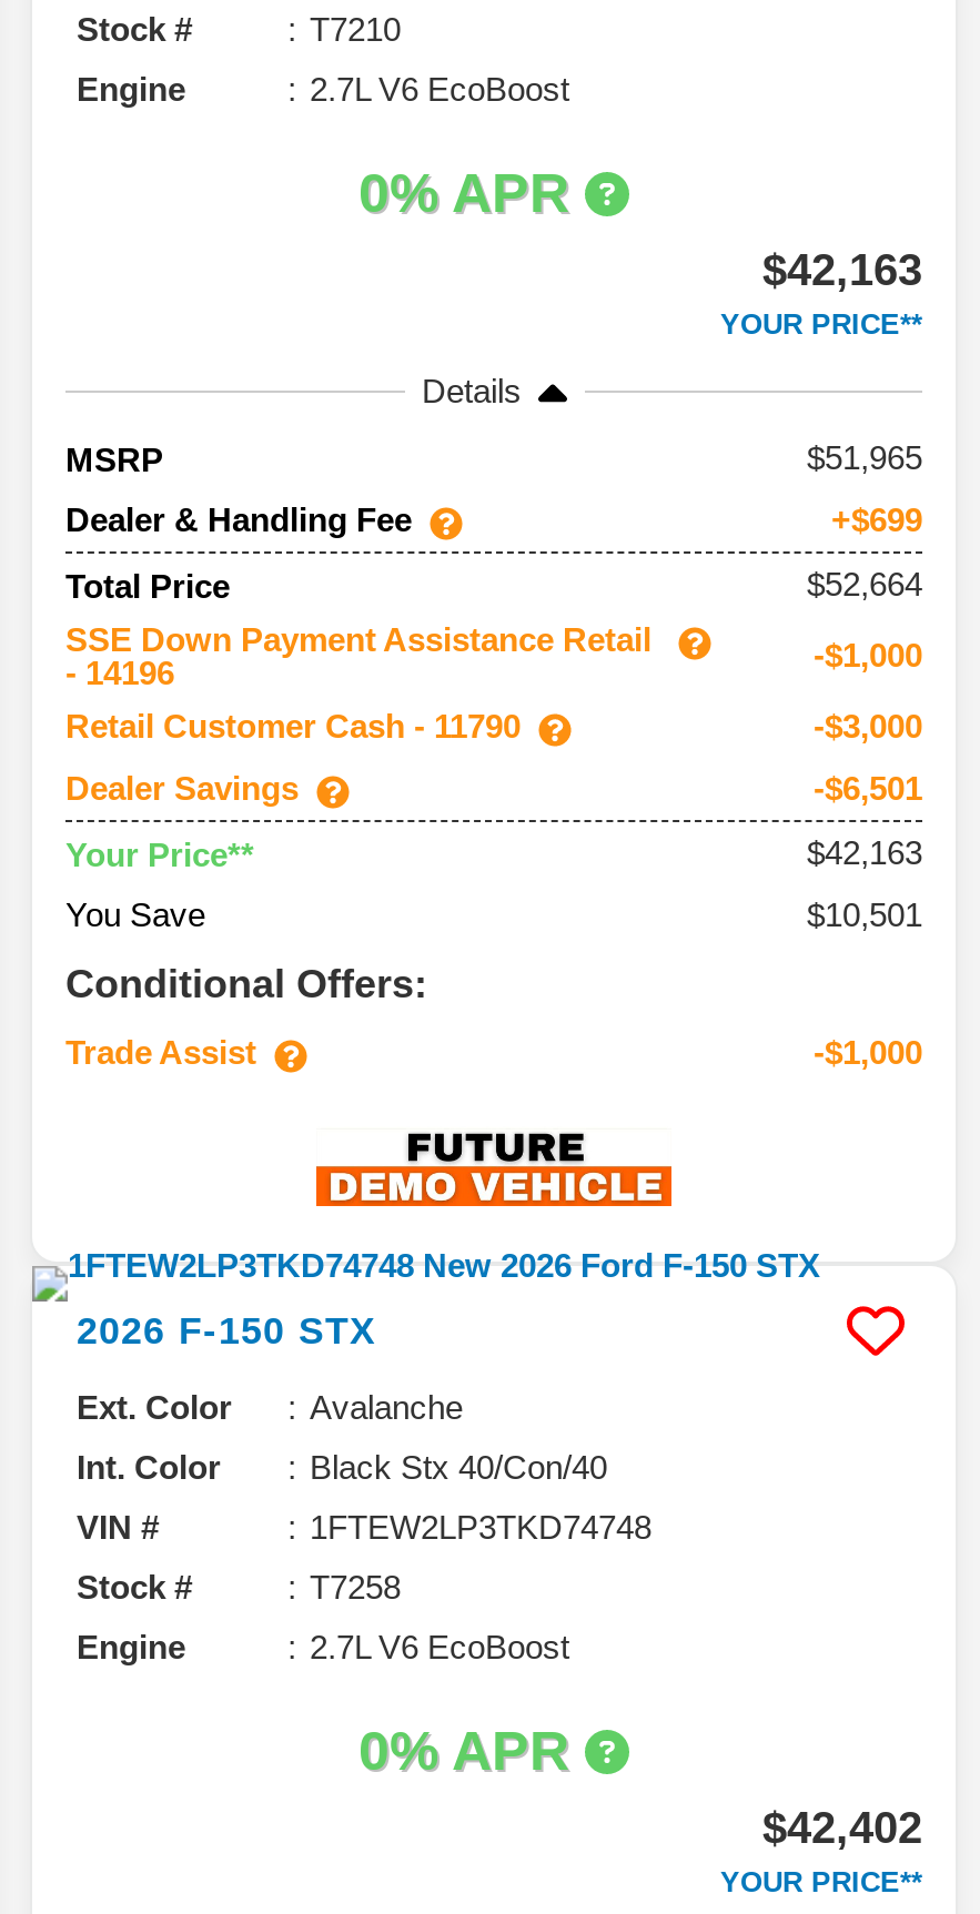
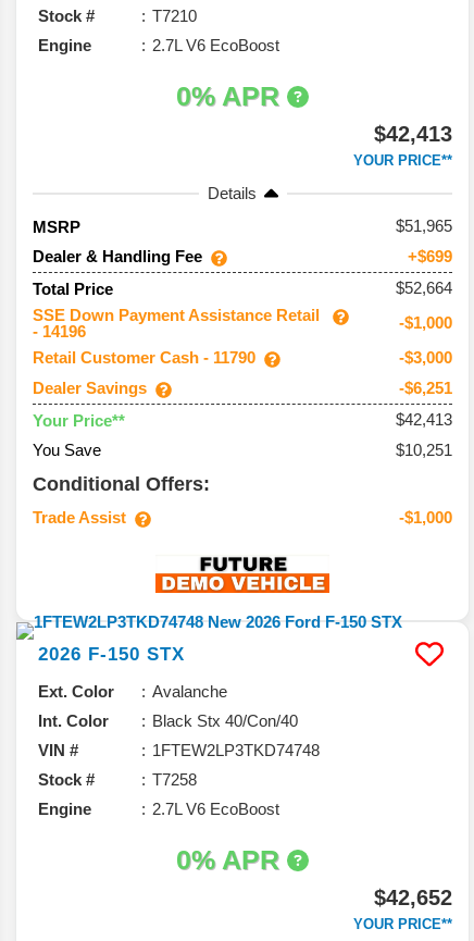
- $42,163
+ $42,413

- -$6,501
+ -$6,251

- $42,163
+ $42,413

- $10,501
+ $10,251

- $42,402
+ $42,652
